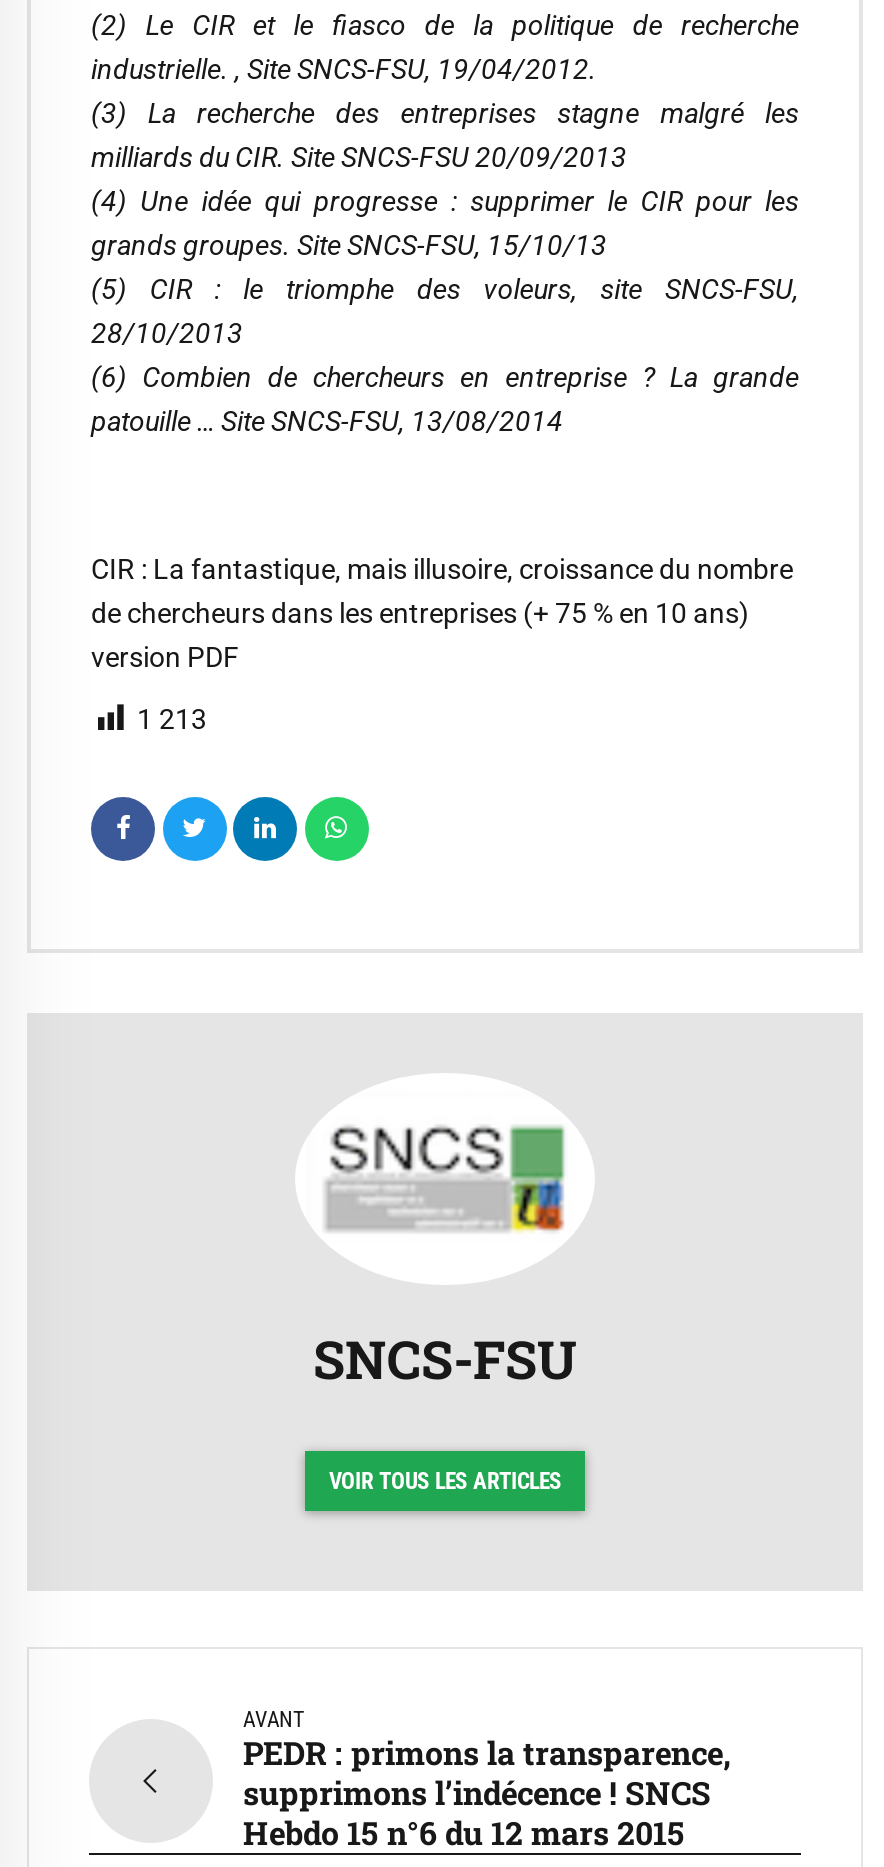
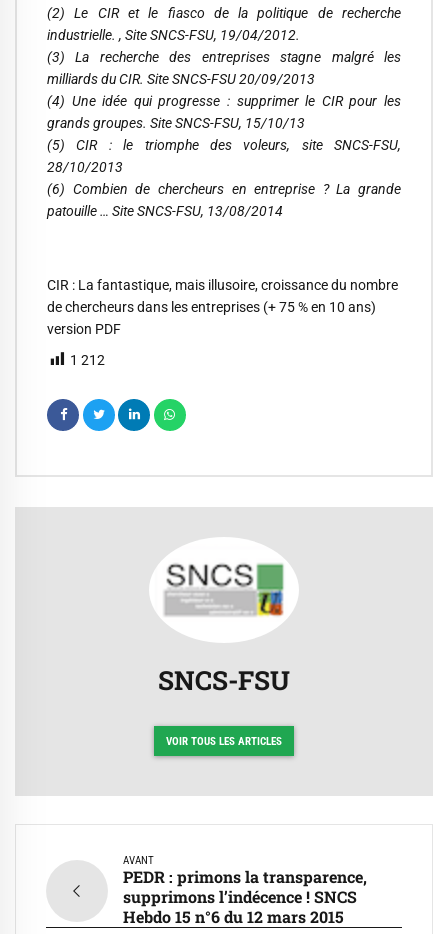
- 1 213
+ 1 212
